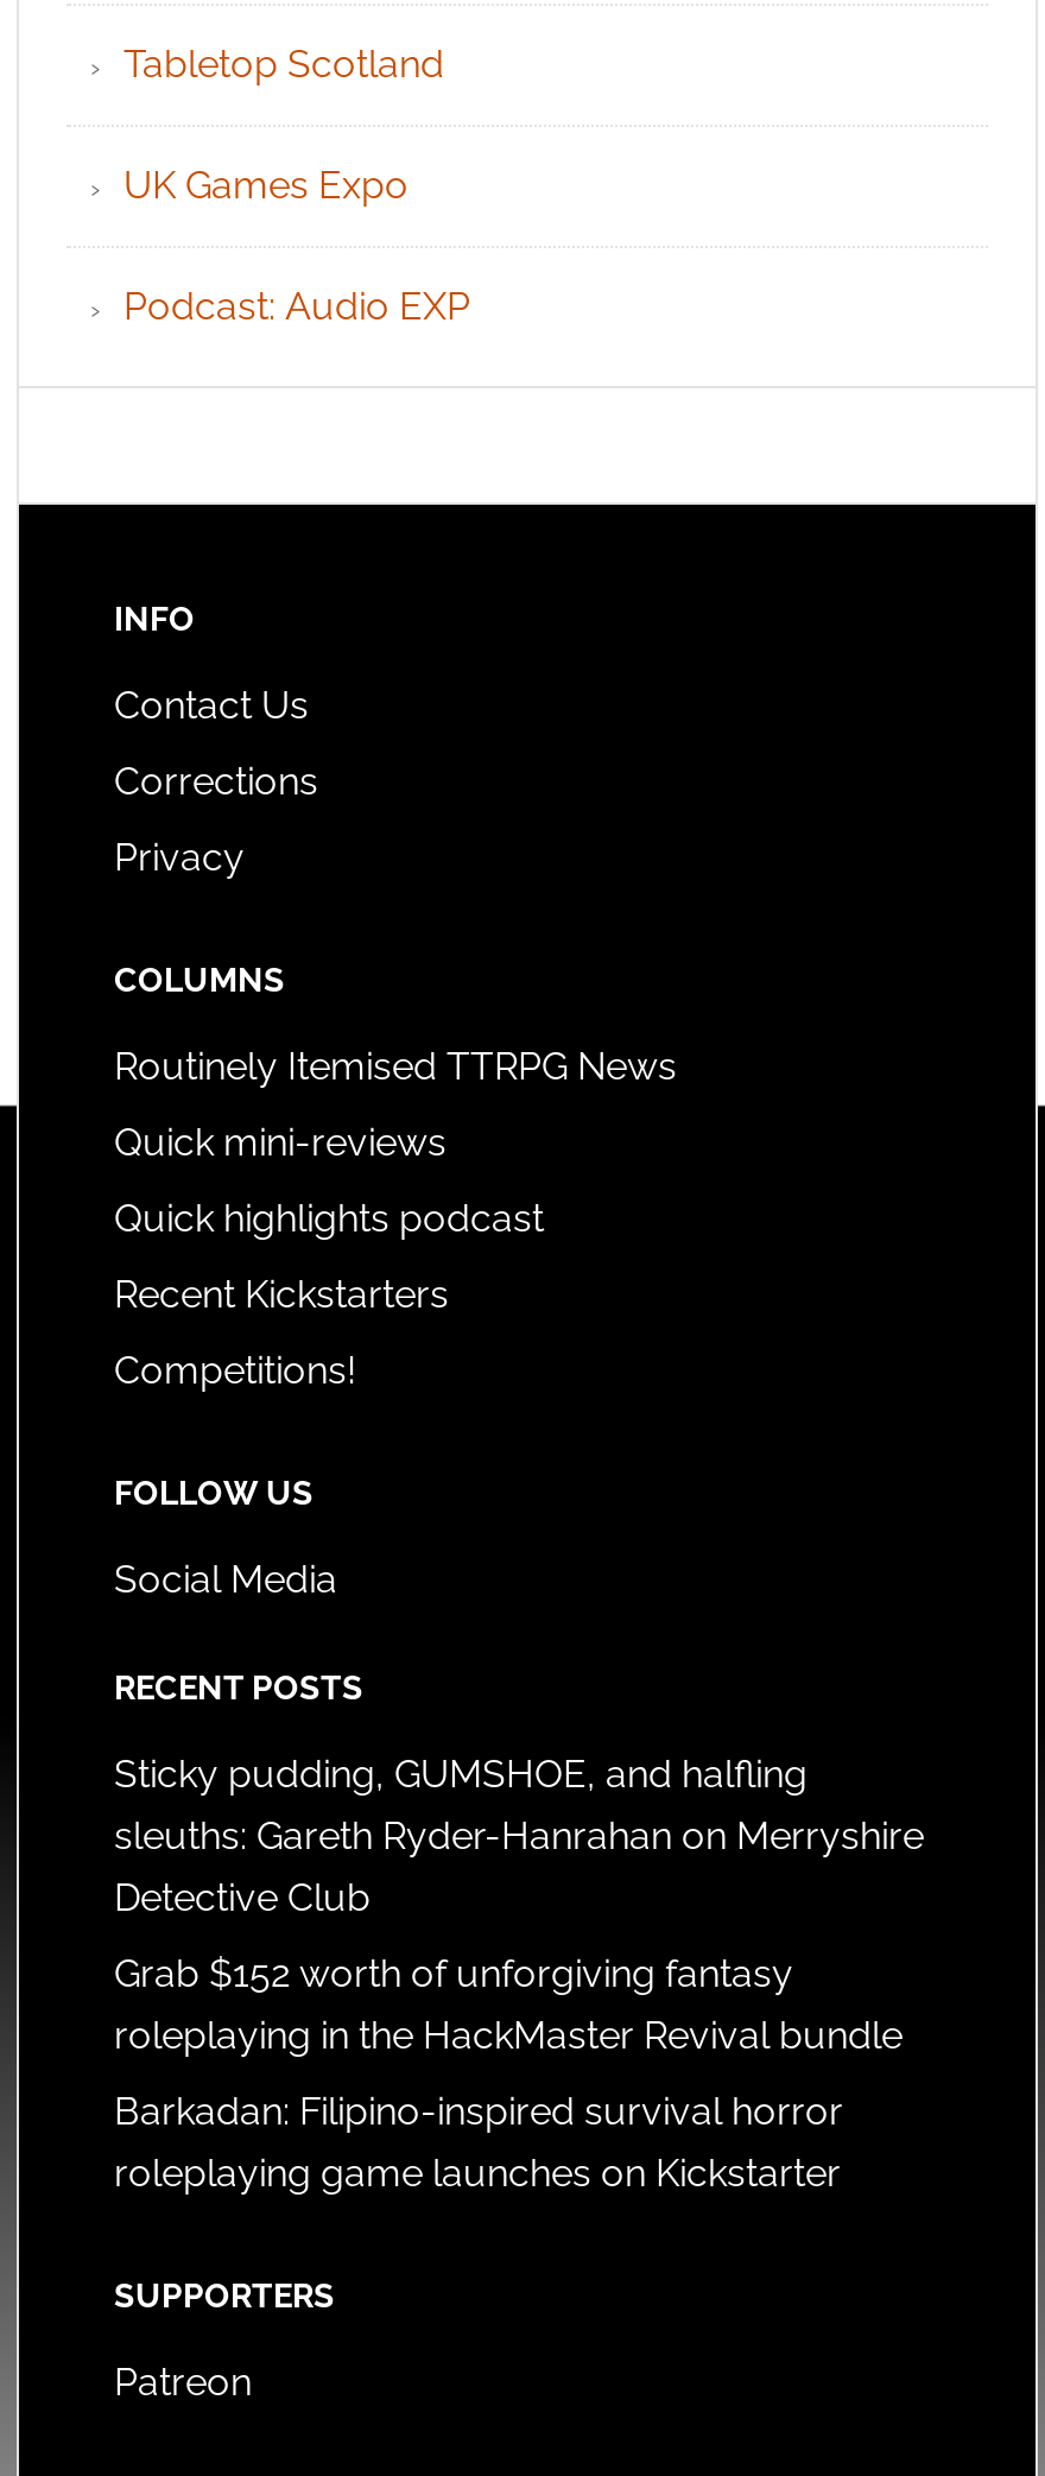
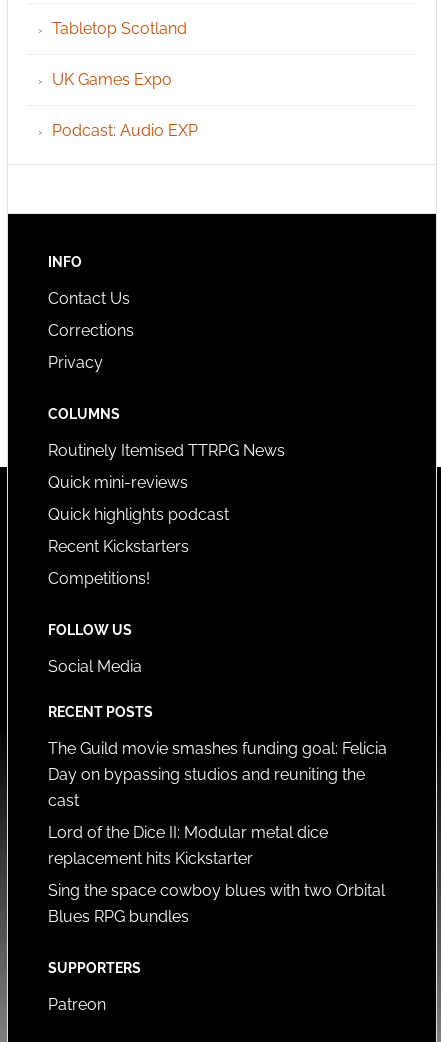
- Sticky pudding, GUMSHOE, and halfling
- sleuths: Gareth Ryder-Hanrahan on Merryshire
- Detective Club
+ The Guild movie smashes funding goal: Felicia
+ Day on bypassing studios and reuniting the
+ cast

- Grab $152 worth of unforgiving fantasy
- roleplaying in the HackMaster Revival bundle
+ Lord of the Dice II: Modular metal dice
+ replacement hits Kickstarter

- Barkadan: Filipino-inspired survival horror
- roleplaying game launches on Kickstarter
+ Sing the space cowboy blues with two Orbital
+ Blues RPG bundles
